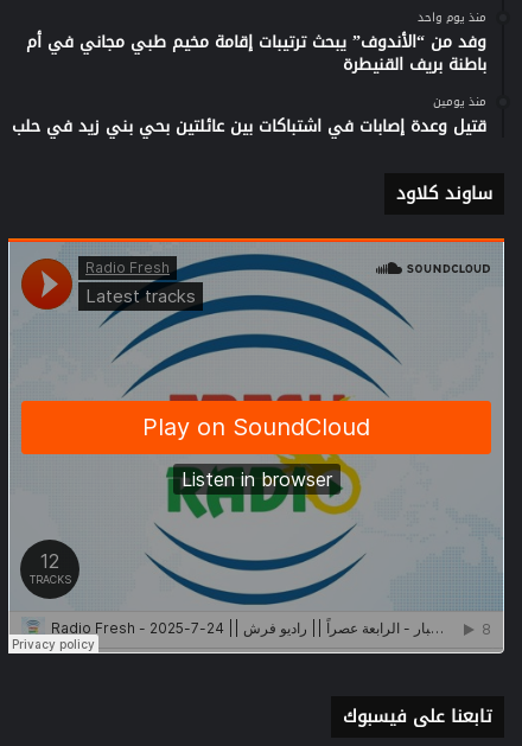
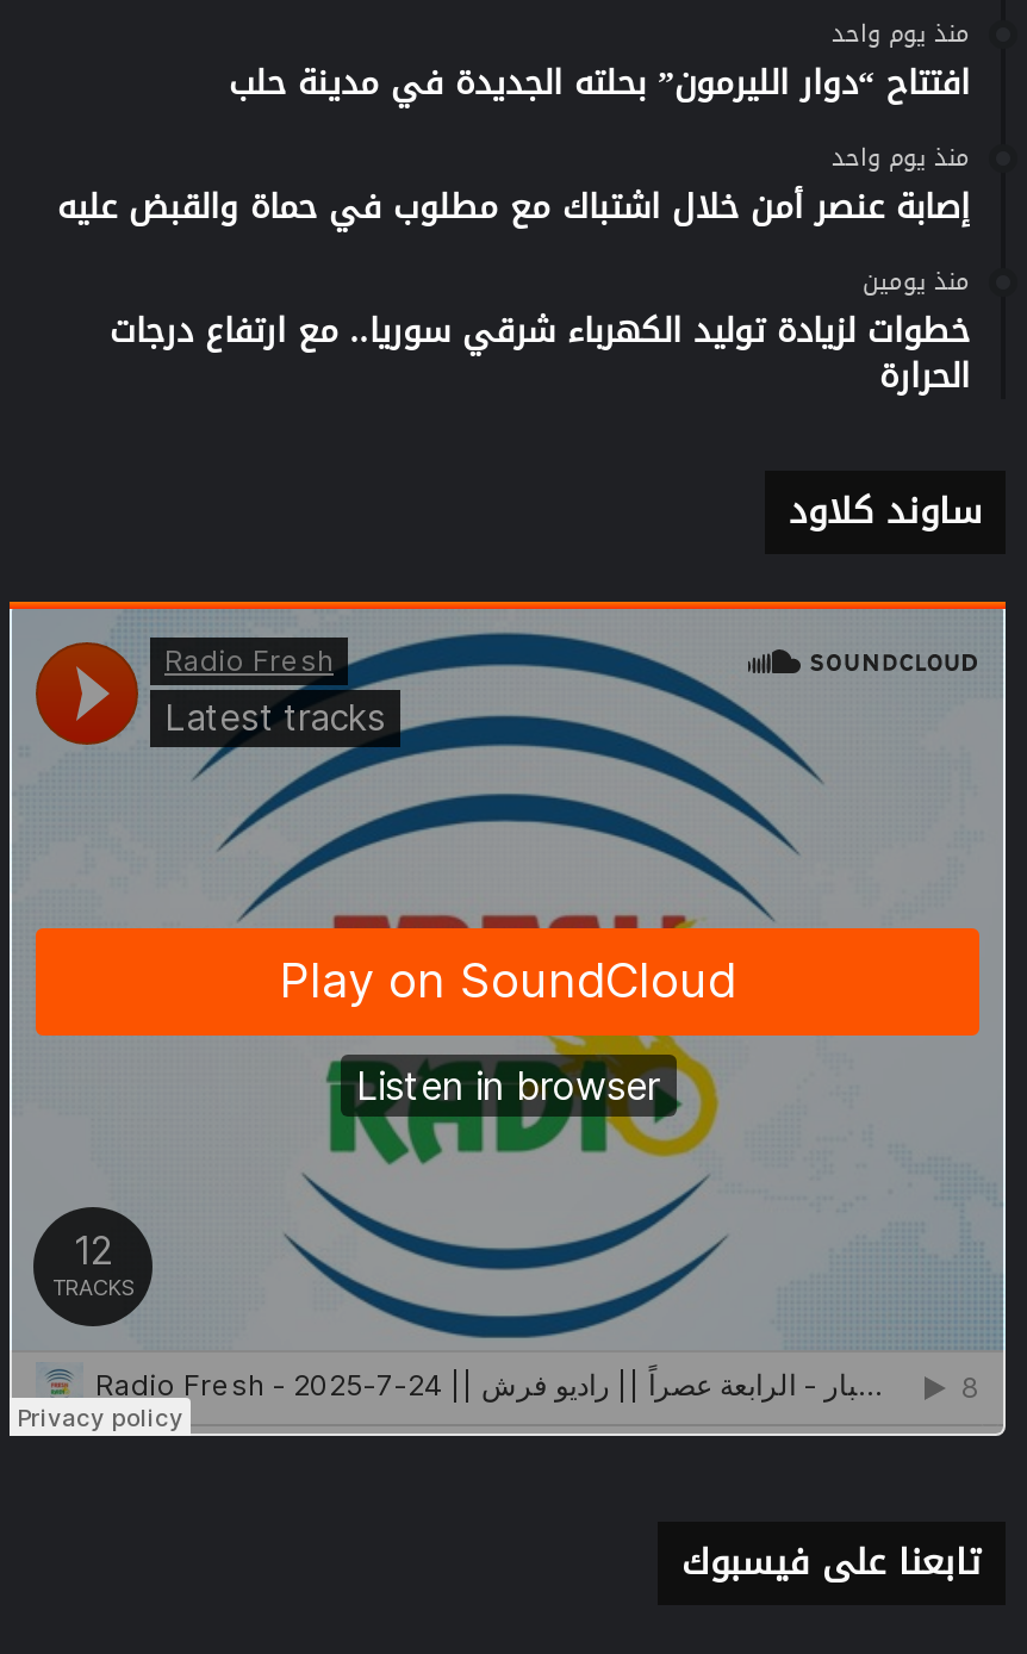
- وفد من “الأندوف” يبحث ترتيبات إقامة مخيم طبي مجاني في أم
- باطنة بريف القنيطرة
+ افتتاح “دوار الليرمون” بحلته الجديدة في مدينة حلب
+ منذ يوم واحد
+ إصابة عنصر أمن خلال اشتباك مع مطلوب في حماة والقبض عليه

- قتيل وعدة إصابات في اشتباكات بين عائلتين بحي بني زيد في حلب
+ خطوات لزيادة توليد الكهرباء شرقي سوريا.. مع ارتفاع درجات
+ الحرارة
